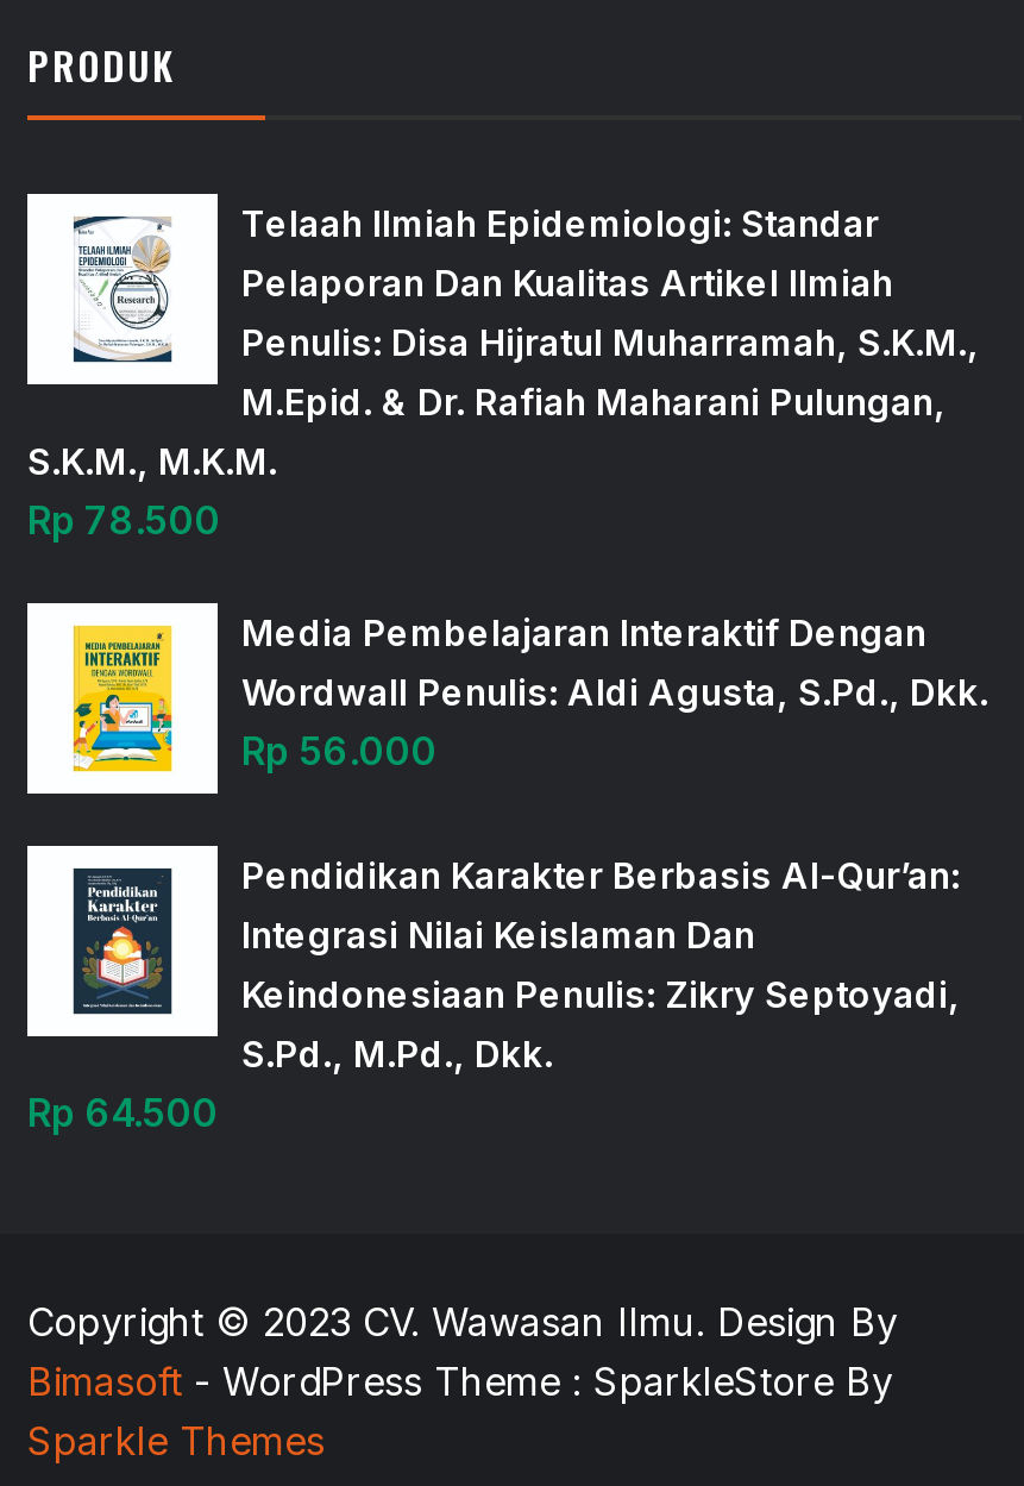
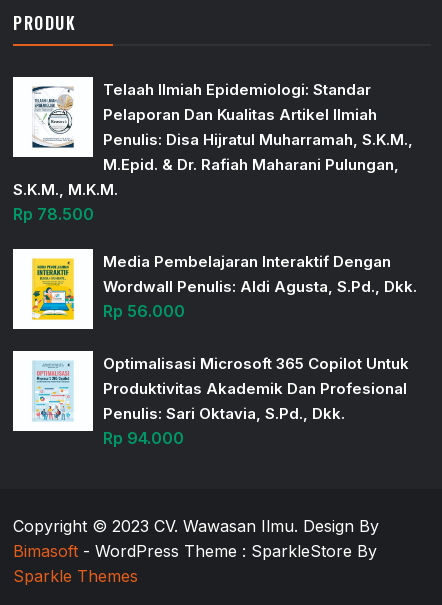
- [image]
- Pendidikan Karakter Berbasis Al-Qur’an:
- Integrasi Nilai Keislaman Dan
- Keindonesiaan Penulis: Zikry Septoyadi,
- S.Pd., M.Pd., Dkk.
- Rp 64.500
+ [image]
+ Optimalisasi Microsoft 365 Copilot Untuk
+ Produktivitas Akademik Dan Profesional
+ Penulis: Sari Oktavia, S.Pd., Dkk.
+ Rp 94.000
